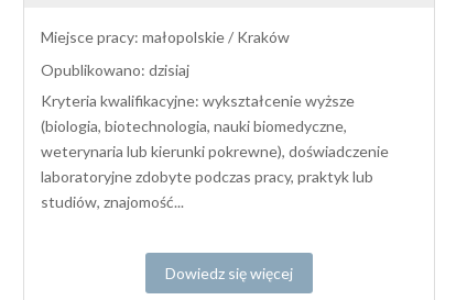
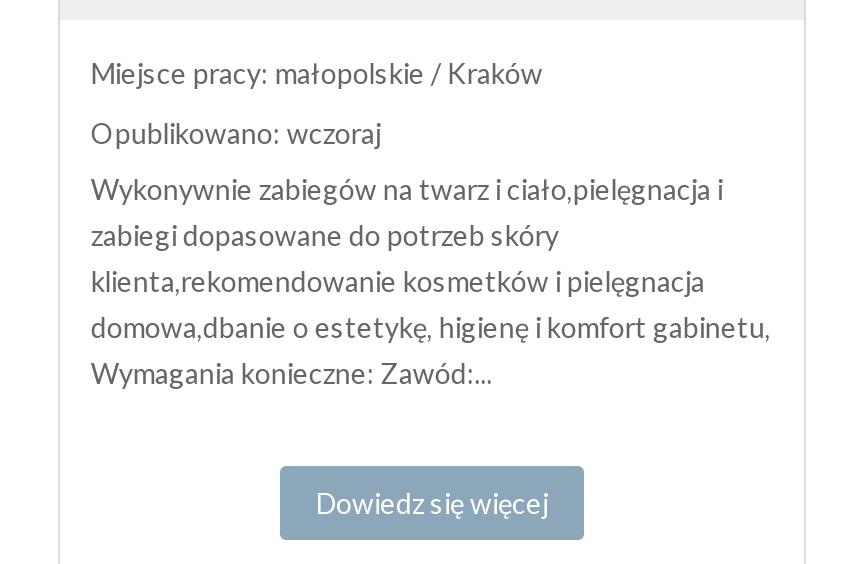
- Opublikowano: dzisiaj
+ Opublikowano: wczoraj

- Kryteria kwalifikacyjne: wykształcenie wyższe
- (biologia, biotechnologia, nauki biomedyczne,
- weterynaria lub kierunki pokrewne), doświadczenie
- laboratoryjne zdobyte podczas pracy, praktyk lub
- studiów, znajomość...
+ Wykonywnie zabiegów na twarz i ciało,pielęgnacja i
+ zabiegi dopasowane do potrzeb skóry
+ klienta,rekomendowanie kosmetków i pielęgnacja
+ domowa,dbanie o estetykę, higienę i komfort gabinetu,
+ Wymagania konieczne: Zawód:...
